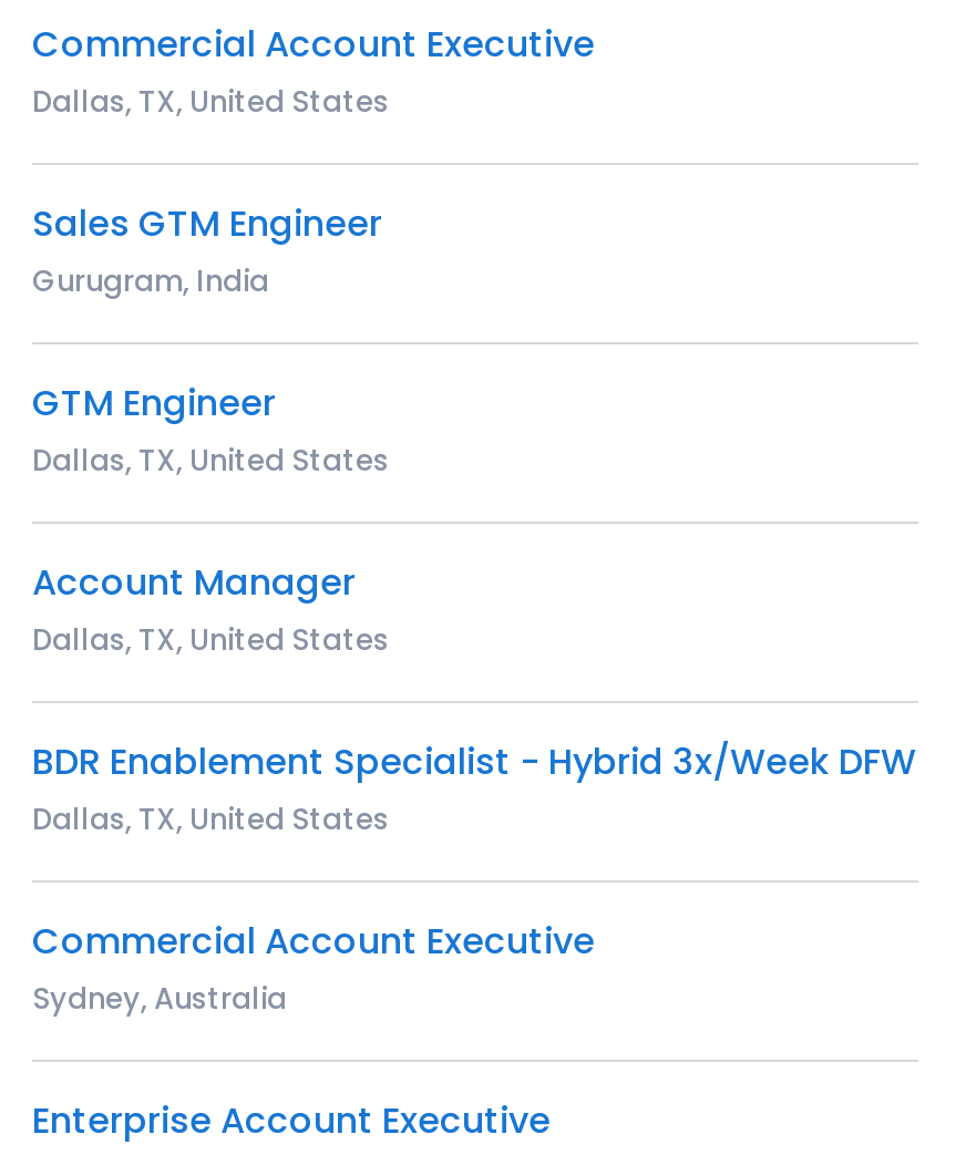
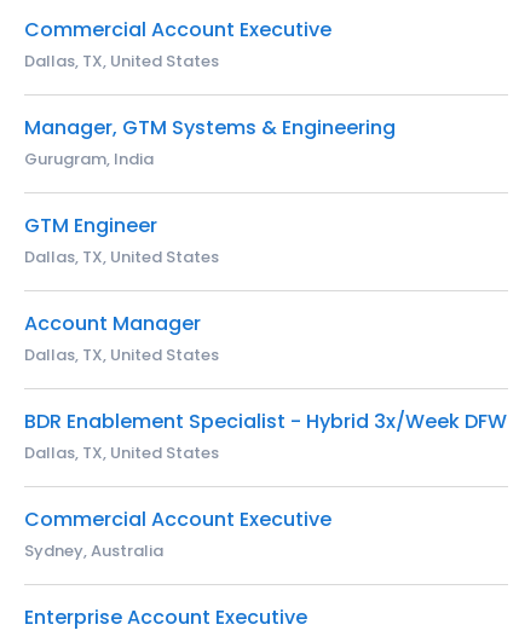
- Sales GTM Engineer
+ Manager, GTM Systems & Engineering
